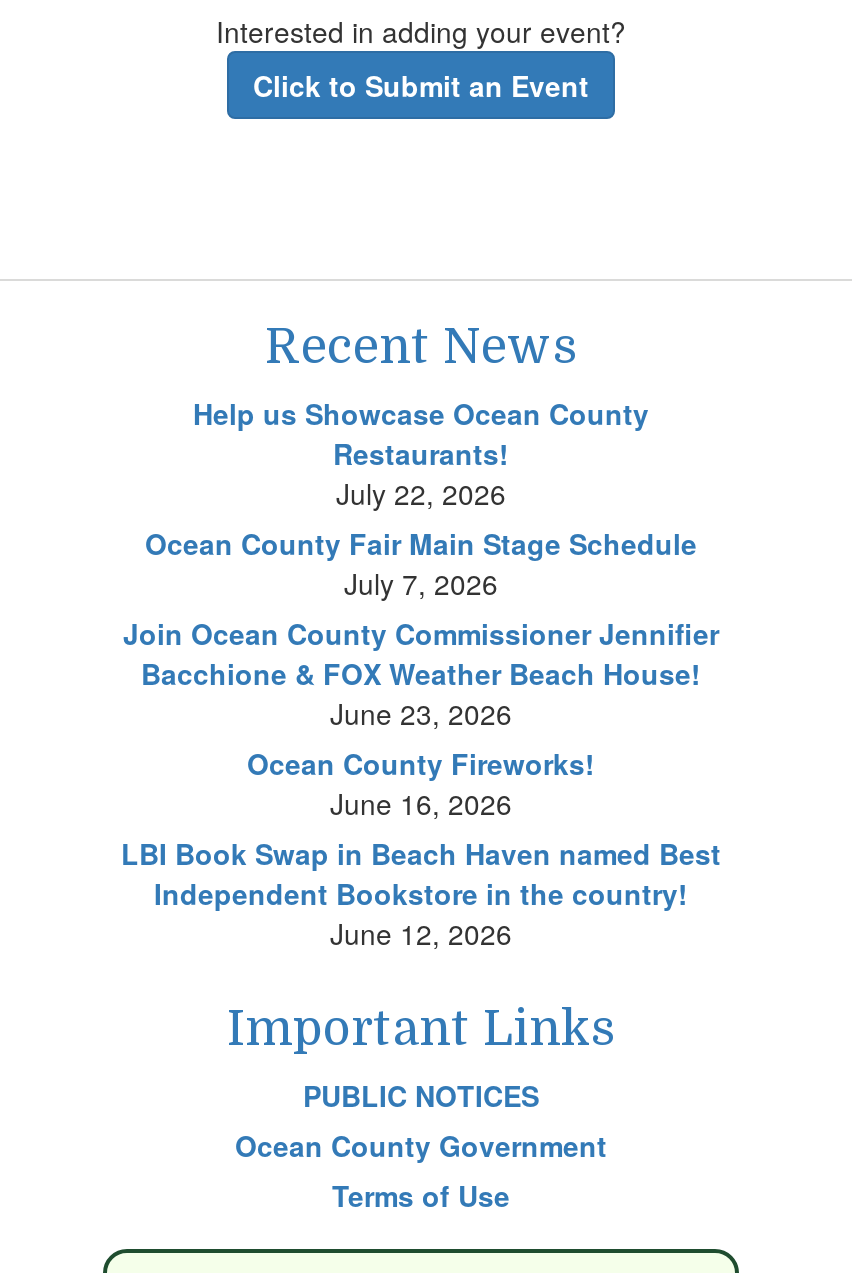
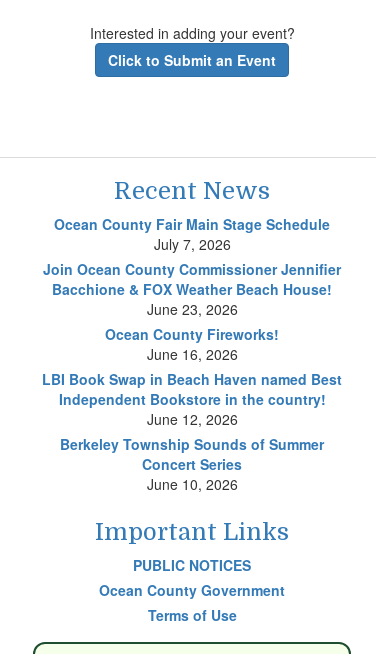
- Help us Showcase Ocean County
- Restaurants!
- July 22, 2026

moved up: Ocean County Fair Main Stage Schedule | July 7, 2026 | Join Ocean County Commissioner Jennifier | ... | Independent Bookstore in the country! | June 12, 2026

+ Berkeley Township Sounds of Summer
+ Concert Series
+ June 10, 2026
